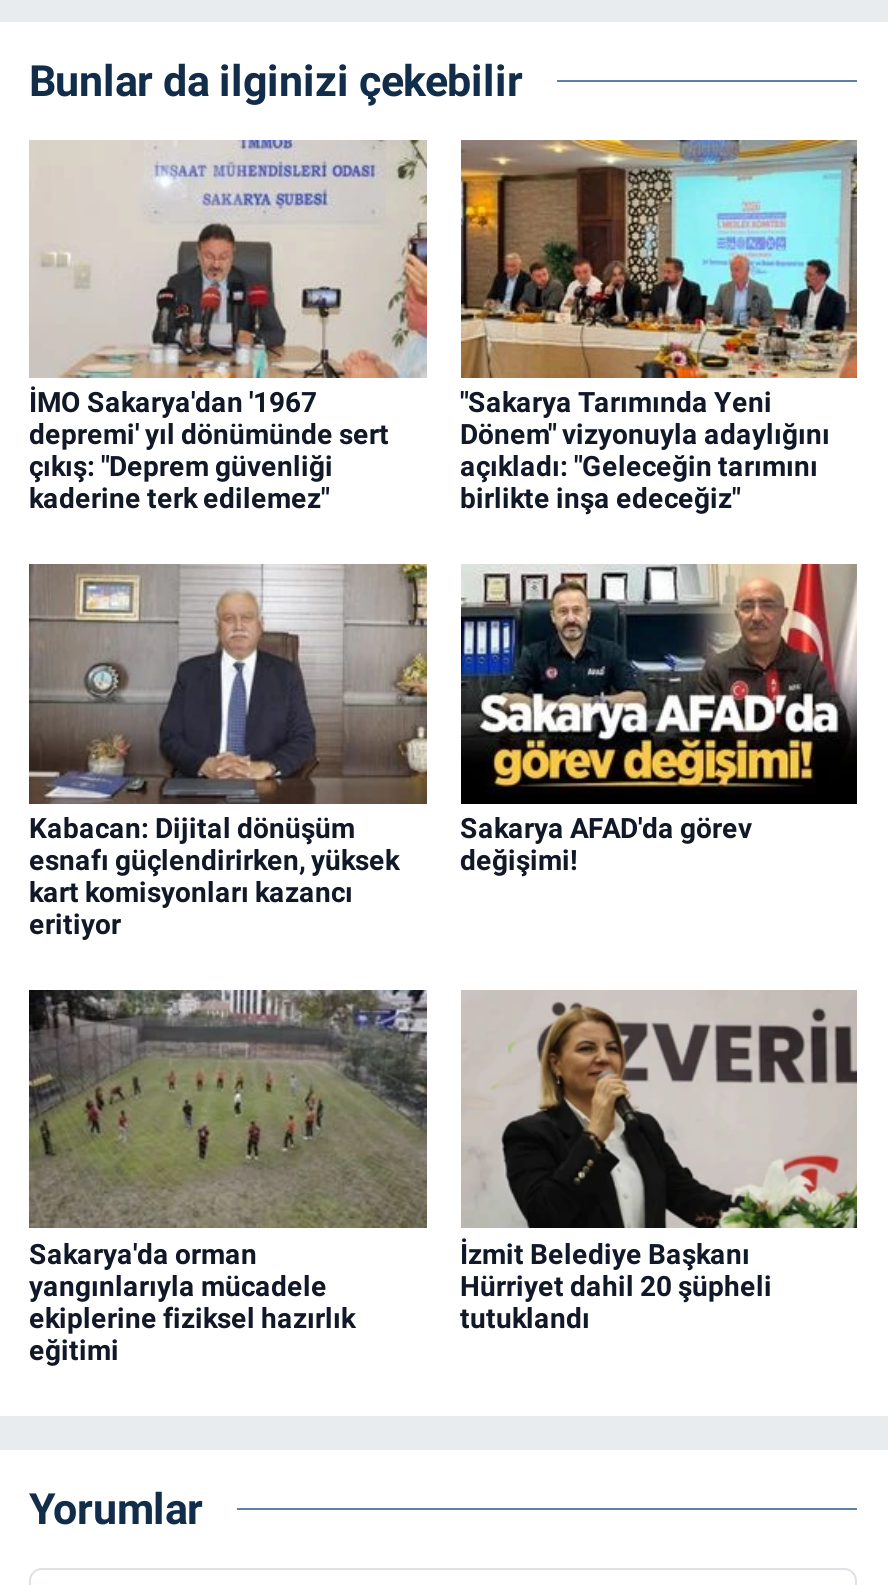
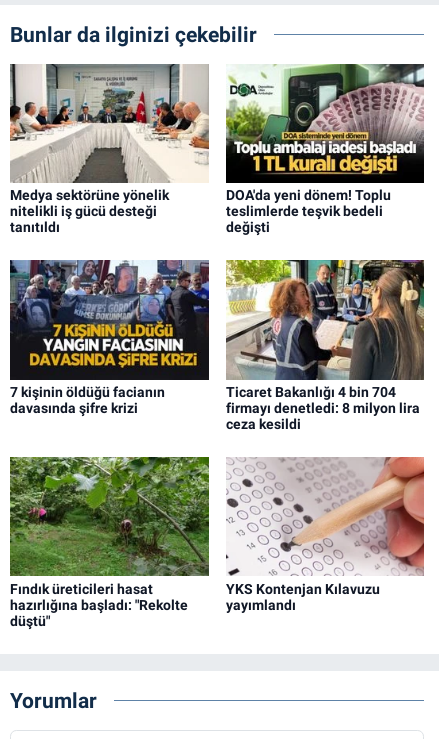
- [image]
- İMO Sakarya'dan '1967
- depremi' yıl dönümünde sert
- çıkış: "Deprem güvenliği
- kaderine terk edilemez"
+ [image]
+ Medya sektörüne yönelik
+ nitelikli iş gücü desteği
+ tanıtıldı

- [image]
- "Sakarya Tarımında Yeni
- Dönem" vizyonuyla adaylığını
- açıkladı: "Geleceğin tarımını
- birlikte inşa edeceğiz"
+ [image]
+ DOA'da yeni dönem! Toplu
+ teslimlerde teşvik bedeli
+ değişti

- [image]
- Kabacan: Dijital dönüşüm
- esnafı güçlendirirken, yüksek
- kart komisyonları kazancı
- eritiyor
+ [image]
+ 7 kişinin öldüğü facianın
+ davasında şifre krizi

- [image]
- Sakarya AFAD'da görev
- değişimi!
+ [image]
+ Ticaret Bakanlığı 4 bin 704
+ firmayı denetledi: 8 milyon lira
+ ceza kesildi

- [image]
- Sakarya'da orman
- yangınlarıyla mücadele
- ekiplerine fiziksel hazırlık
- eğitimi
+ [image]
+ Fındık üreticileri hasat
+ hazırlığına başladı: "Rekolte
+ düştü"

- [image]
- İzmit Belediye Başkanı
- Hürriyet dahil 20 şüpheli
- tutuklandı
+ [image]
+ YKS Kontenjan Kılavuzu
+ yayımlandı
